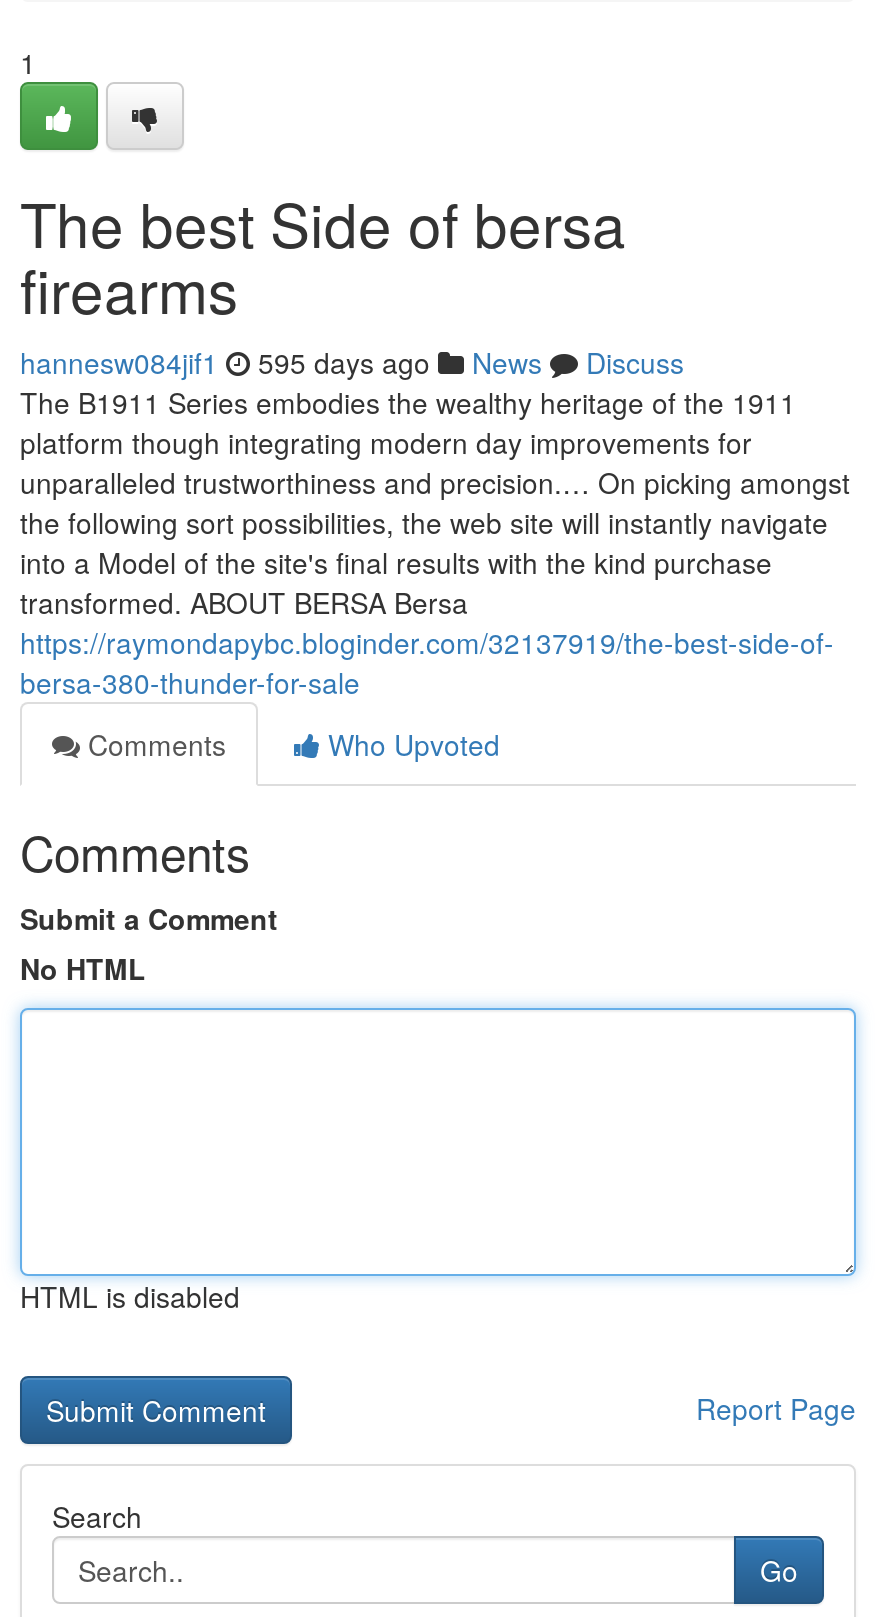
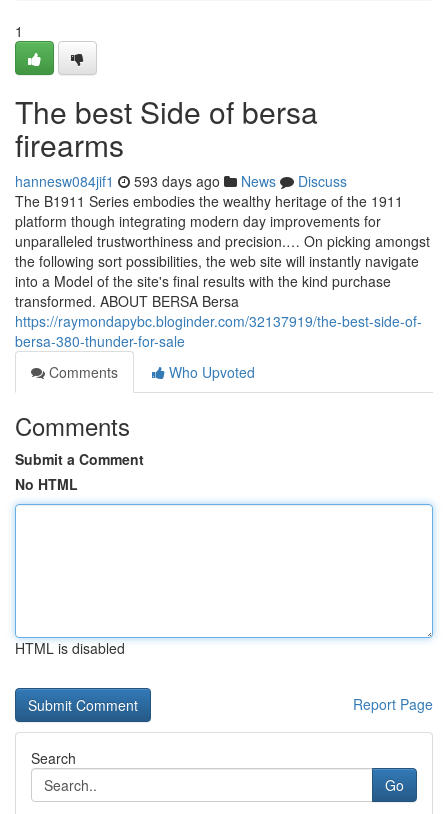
- hannesw084jif1 595 days ago News Discuss
+ hannesw084jif1 593 days ago News Discuss
